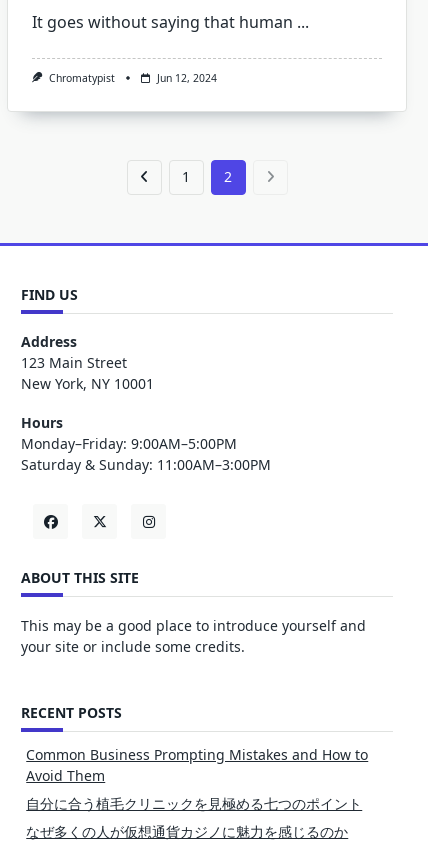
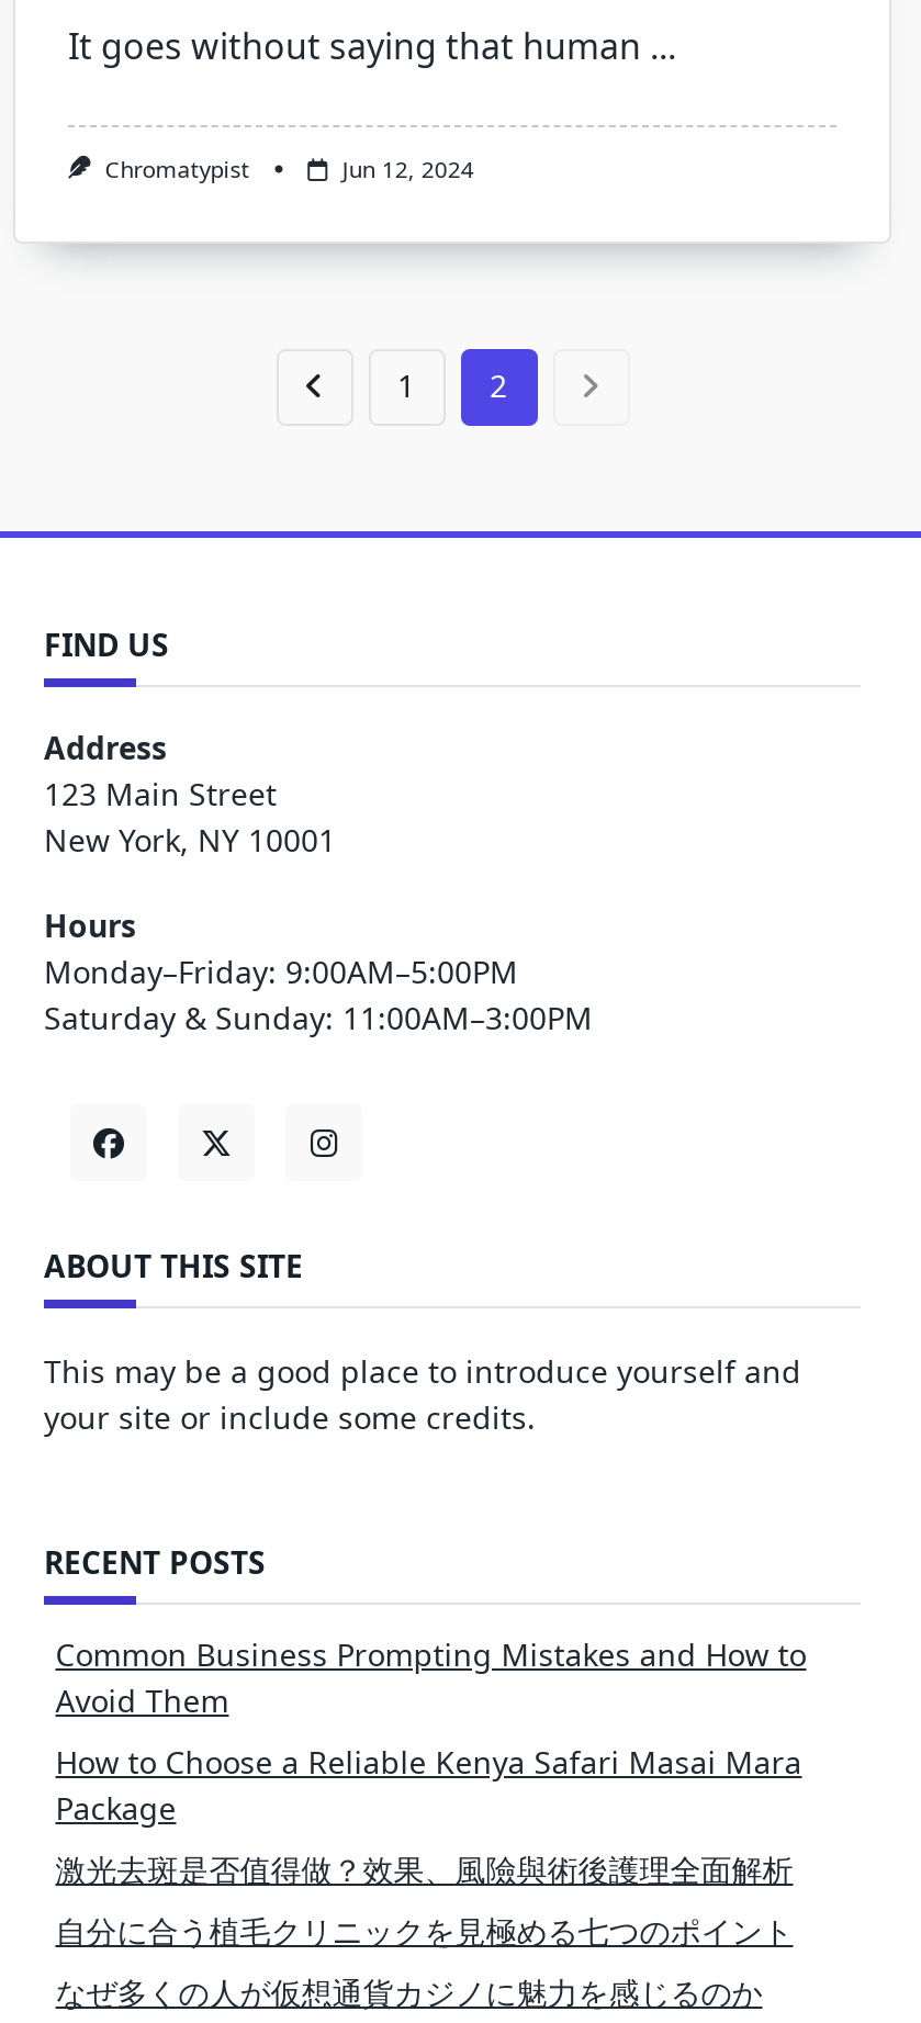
+ How to Choose a Reliable Kenya Safari Masai Mara
+ Package
+ 激光去斑是否值得做？效果、風險與術後護理全面解析
